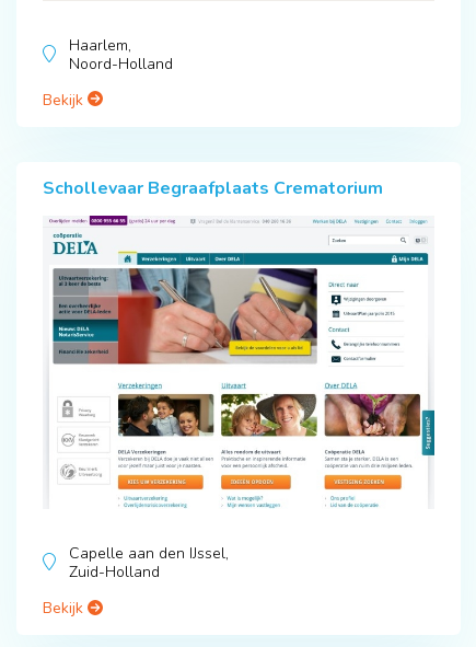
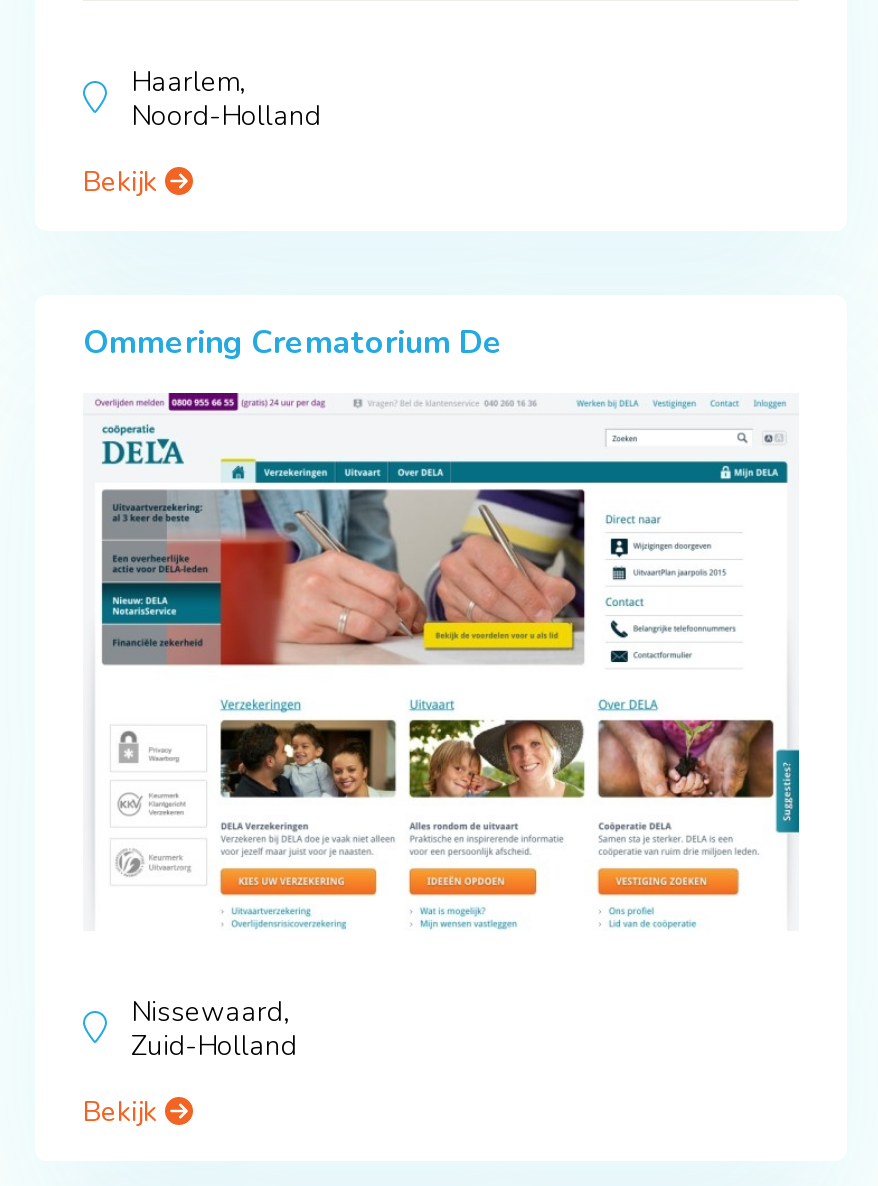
- Schollevaar Begraafplaats Crematorium
+ Ommering Crematorium De

- Capelle aan den IJssel,
+ Nissewaard,
